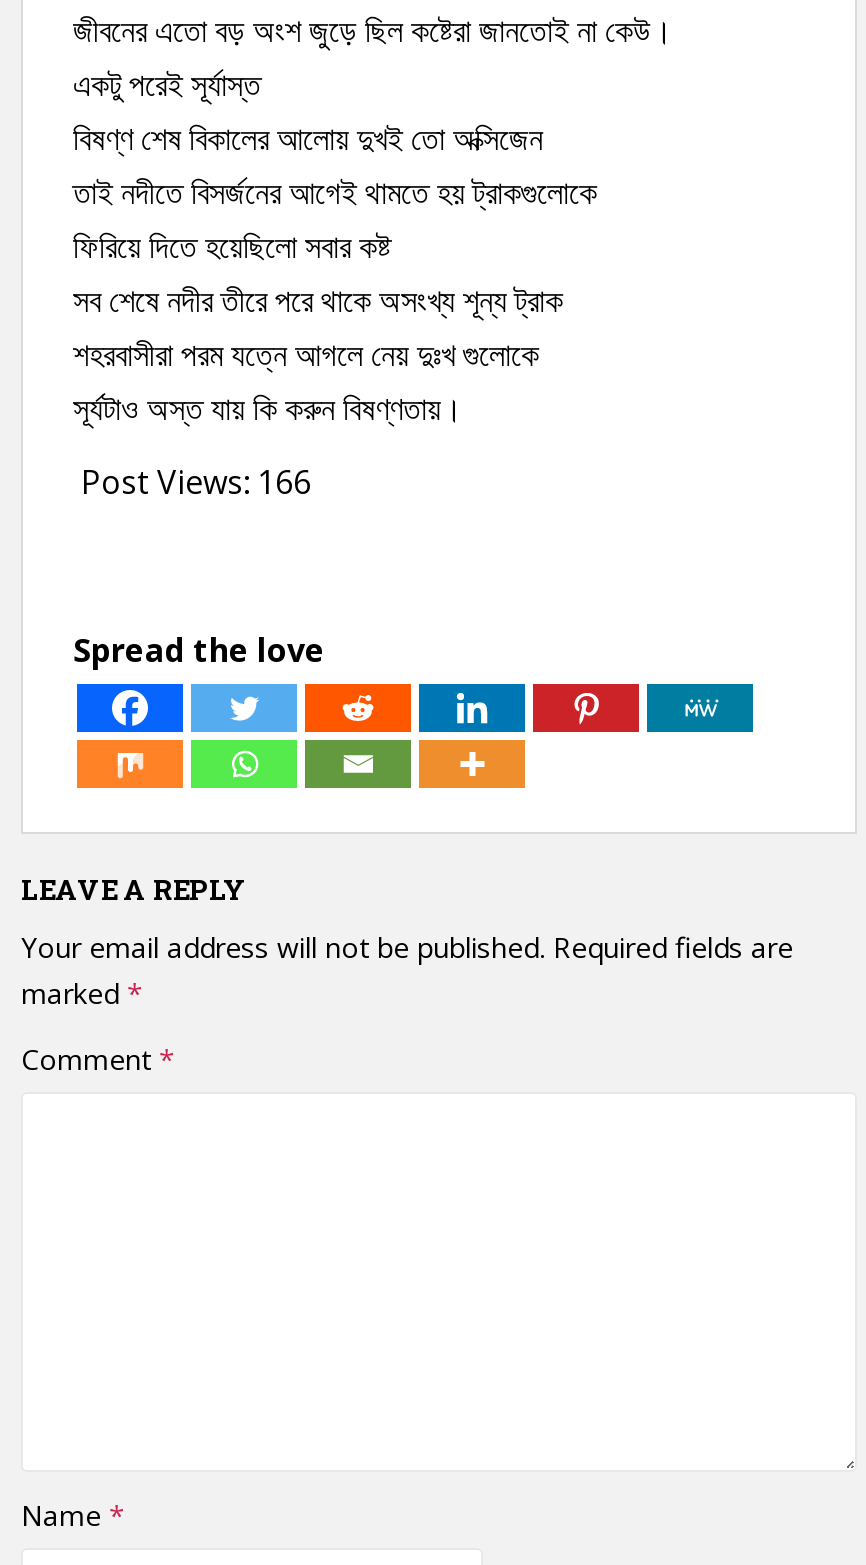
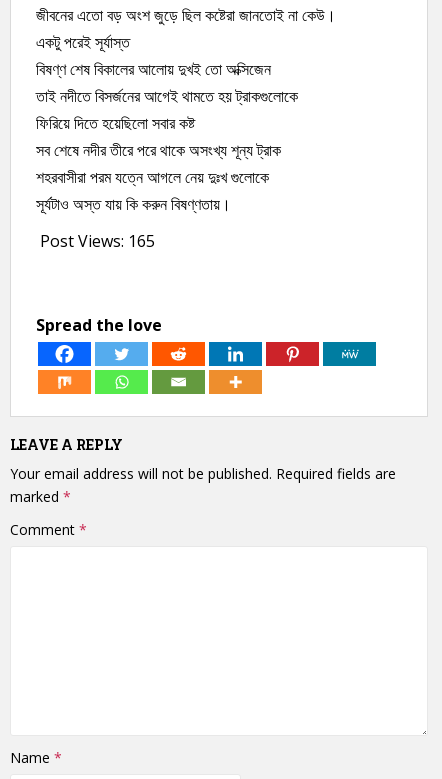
- Post Views: 166
+ Post Views: 165
